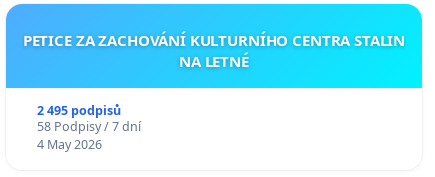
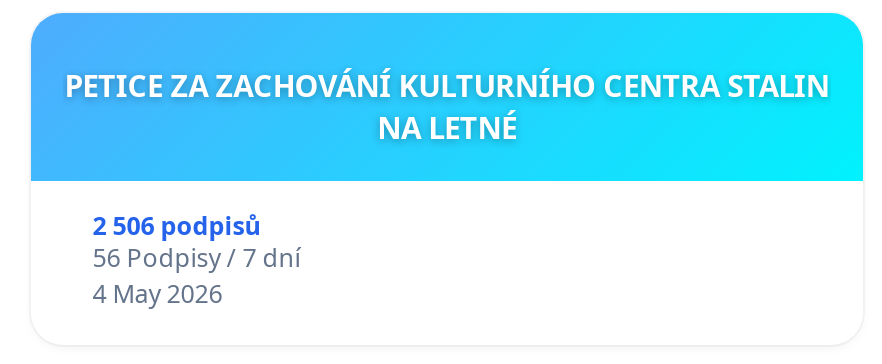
- 2 495 podpisů
+ 2 506 podpisů

- 58 Podpisy / 7 dní
+ 56 Podpisy / 7 dní
